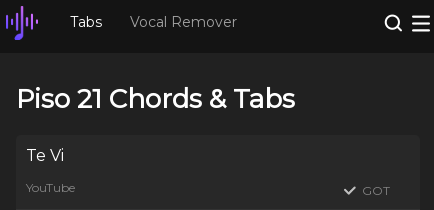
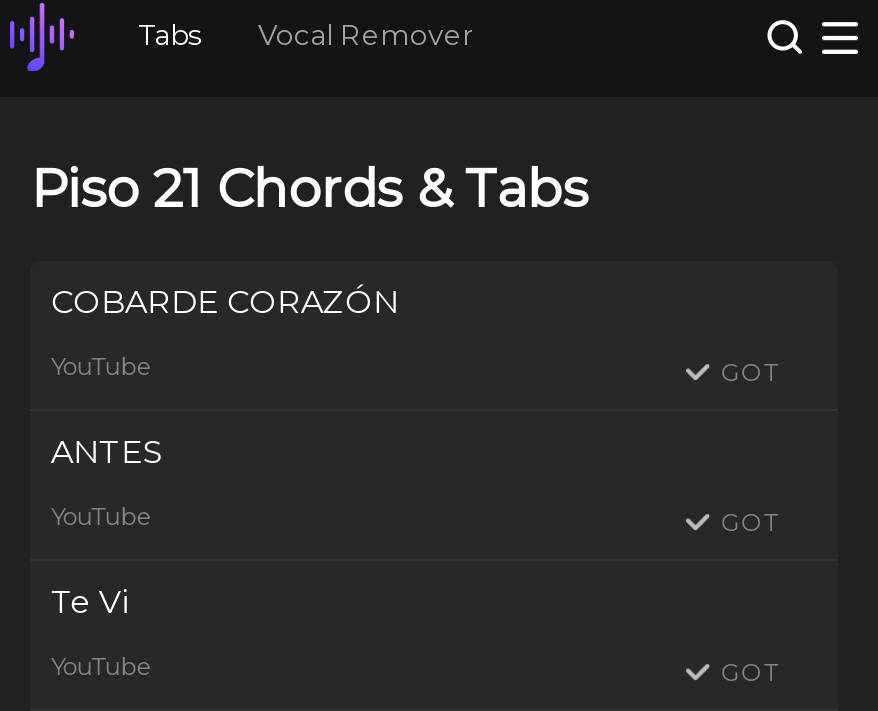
+ COBARDE CORAZÓN
+ YouTube
+ GOT
+ ANTES
+ YouTube
+ GOT
